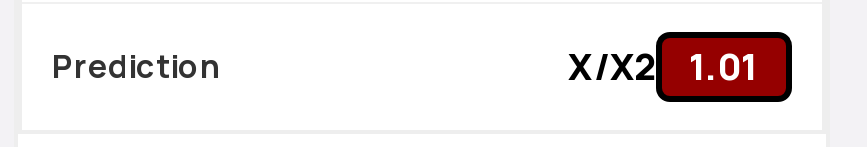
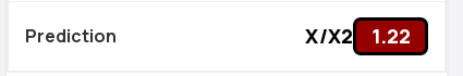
- X/X2 1.01
+ X/X2 1.22
